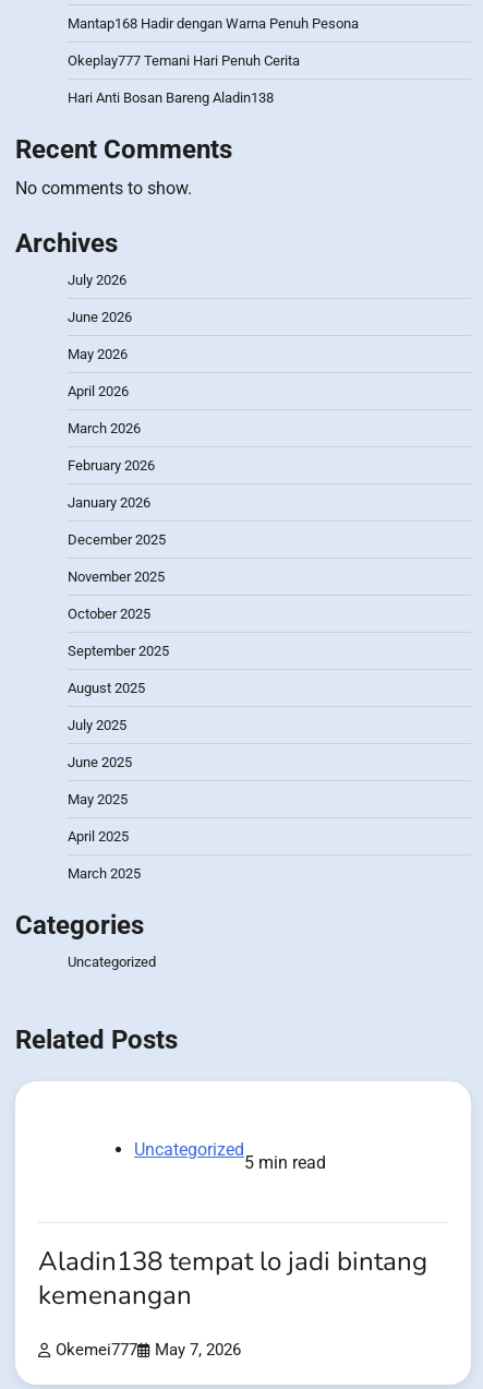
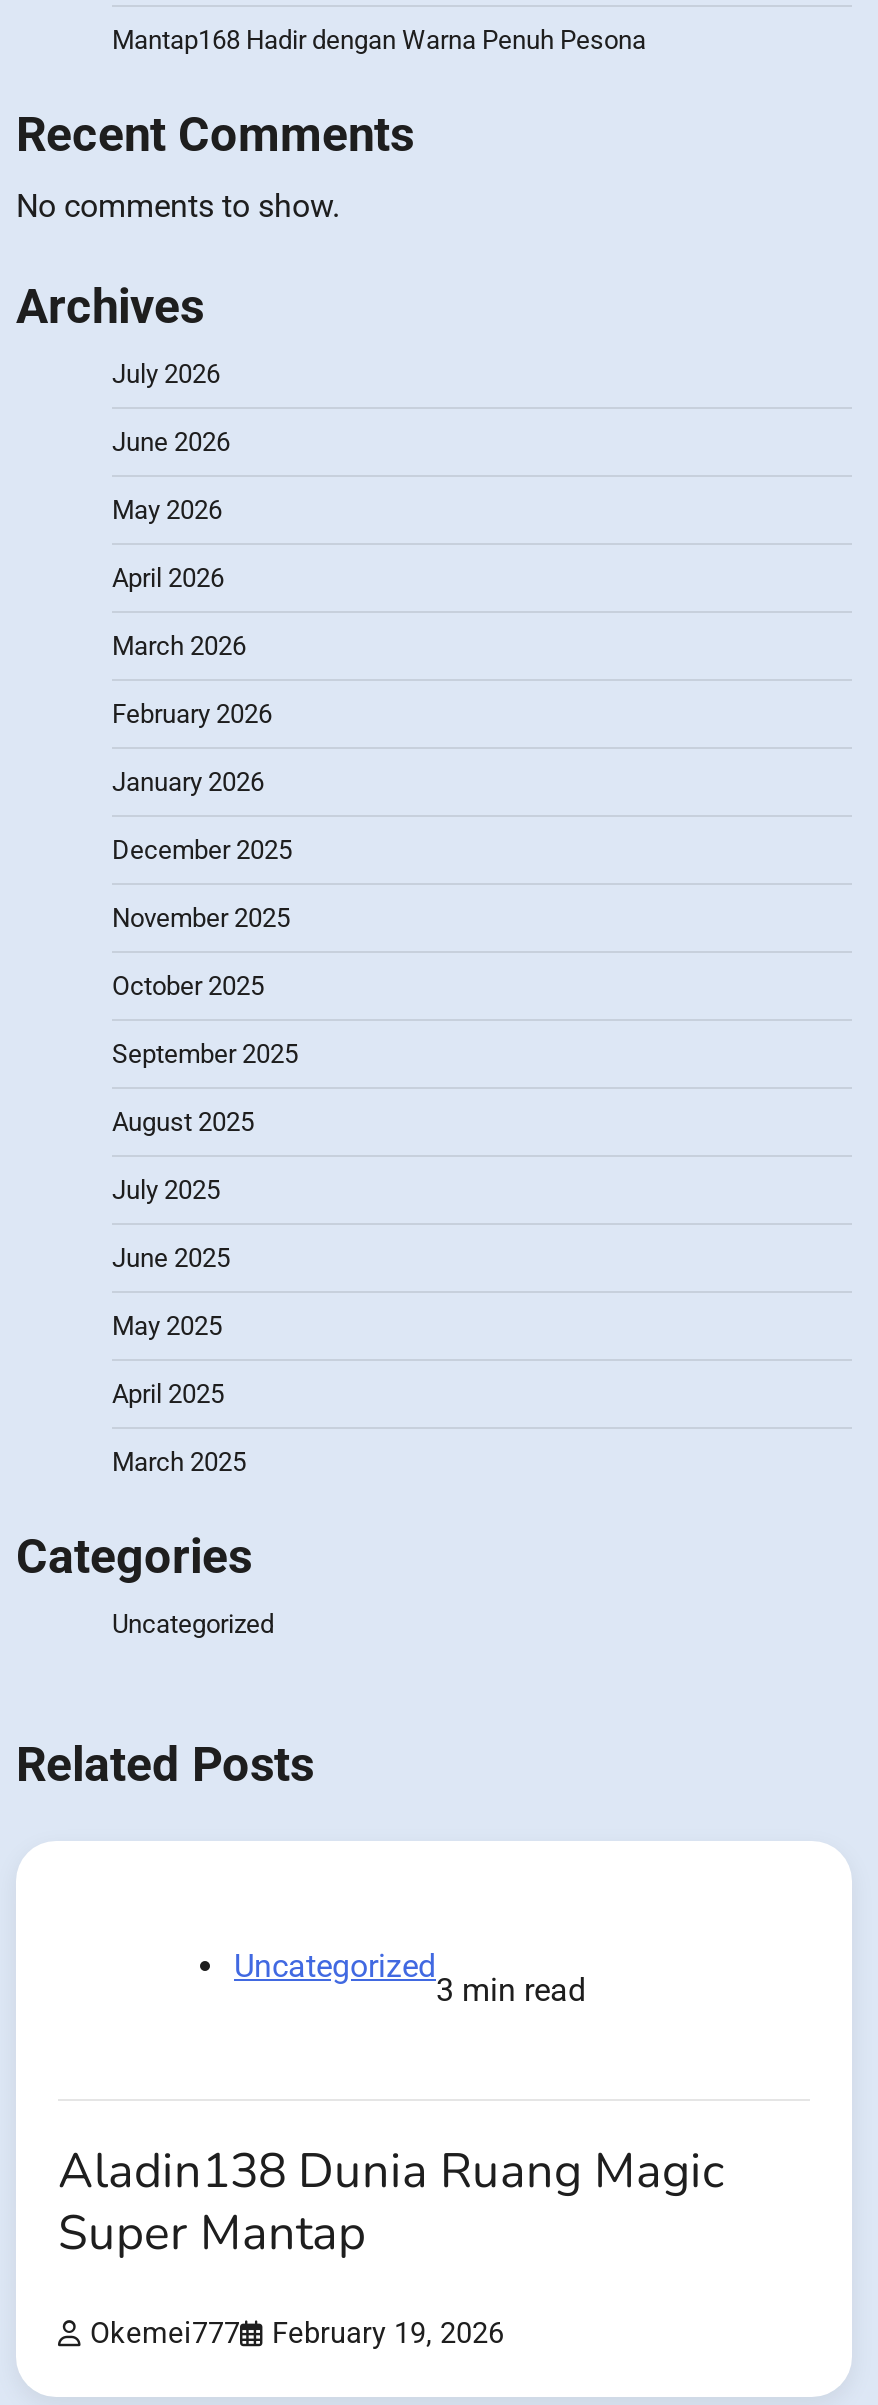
- Okeplay777 Temani Hari Penuh Cerita
- Hari Anti Bosan Bareng Aladin138

- 5 min read
+ 3 min read

- Aladin138 tempat lo jadi bintang
- kemenangan
+ Aladin138 Dunia Ruang Magic
+ Super Mantap

- Okemei777 May 7, 2026
+ Okemei777 February 19, 2026
